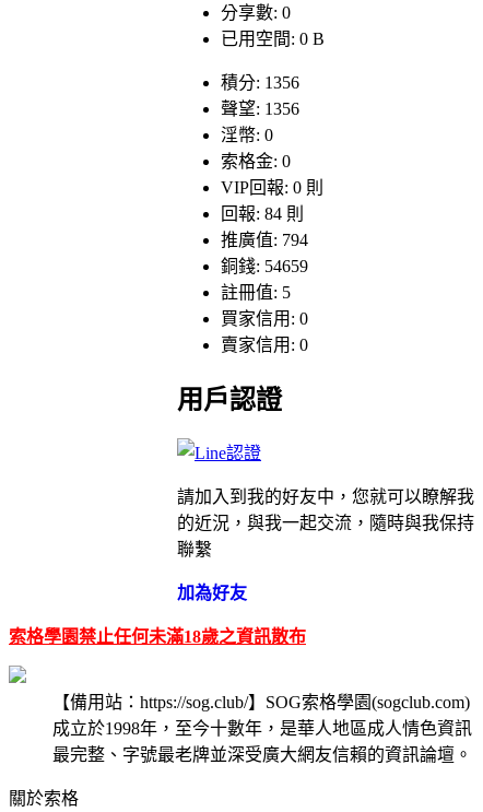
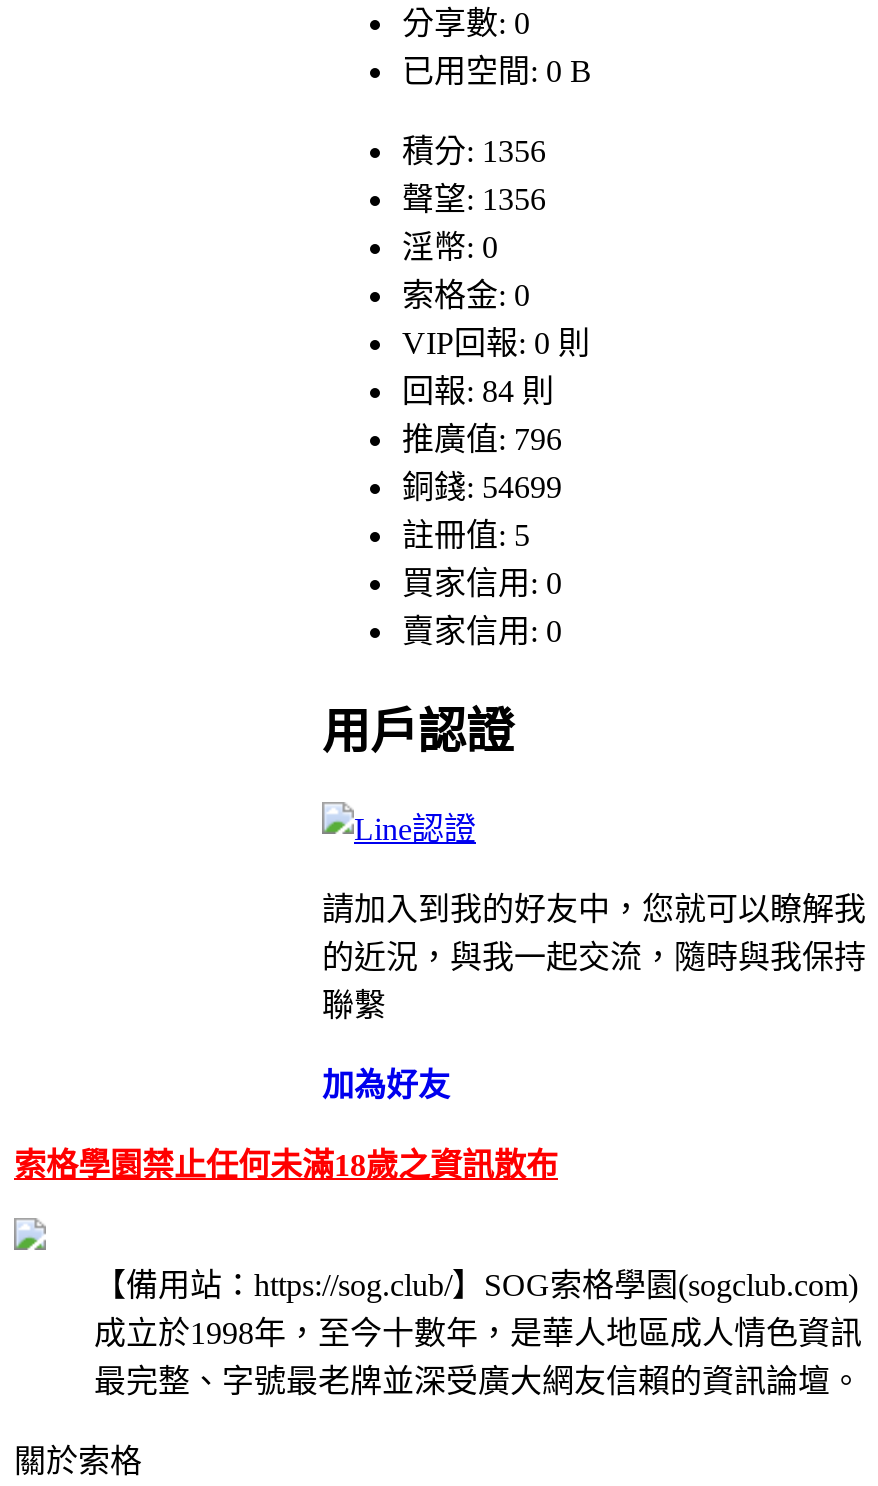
- 推廣值: 794
+ 推廣值: 796

- 銅錢: 54659
+ 銅錢: 54699
